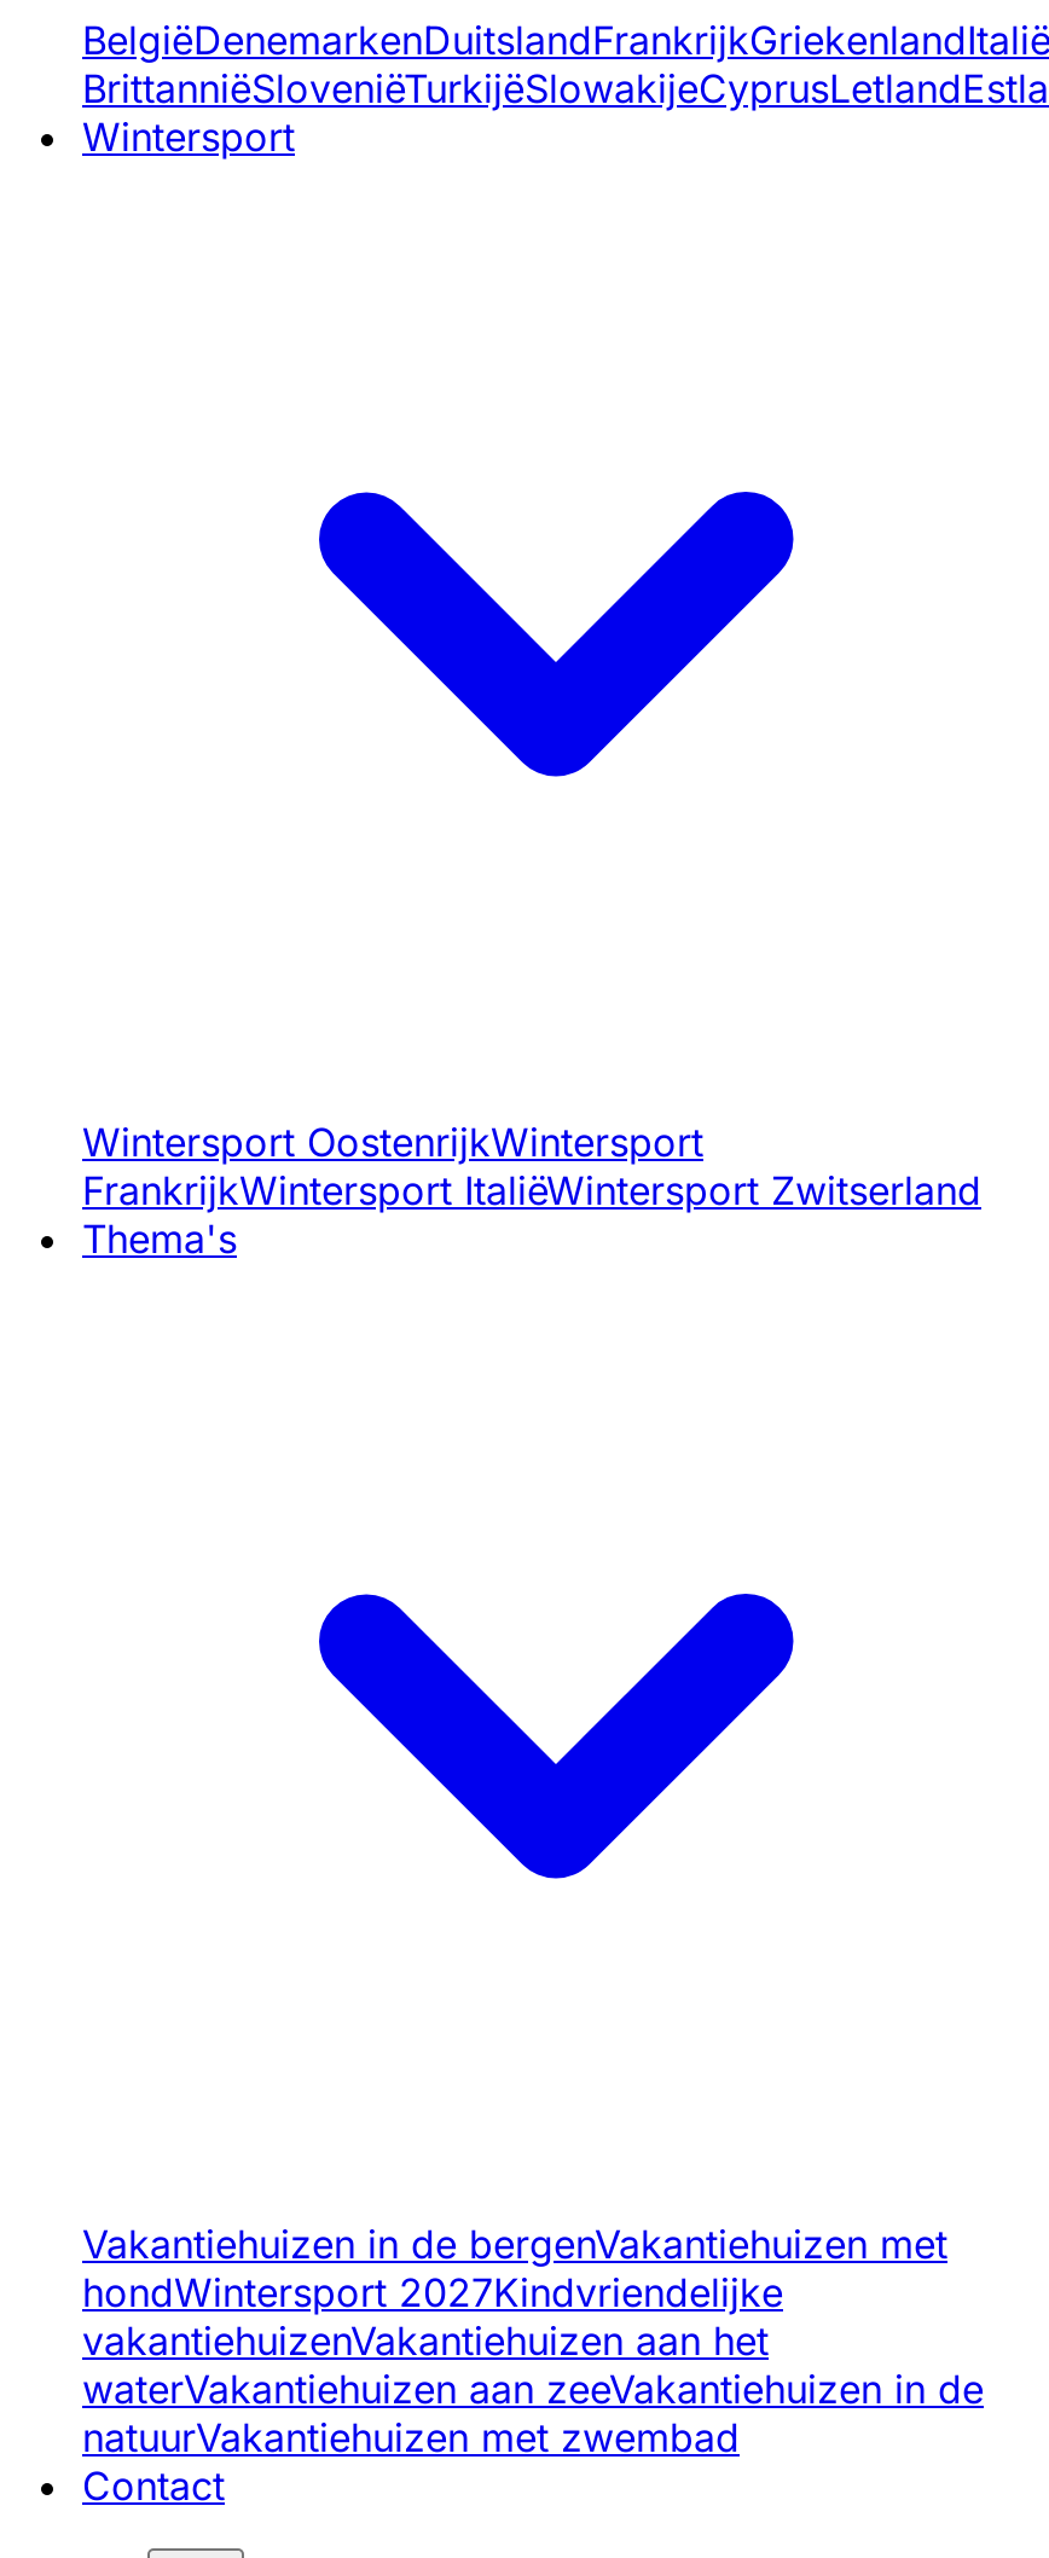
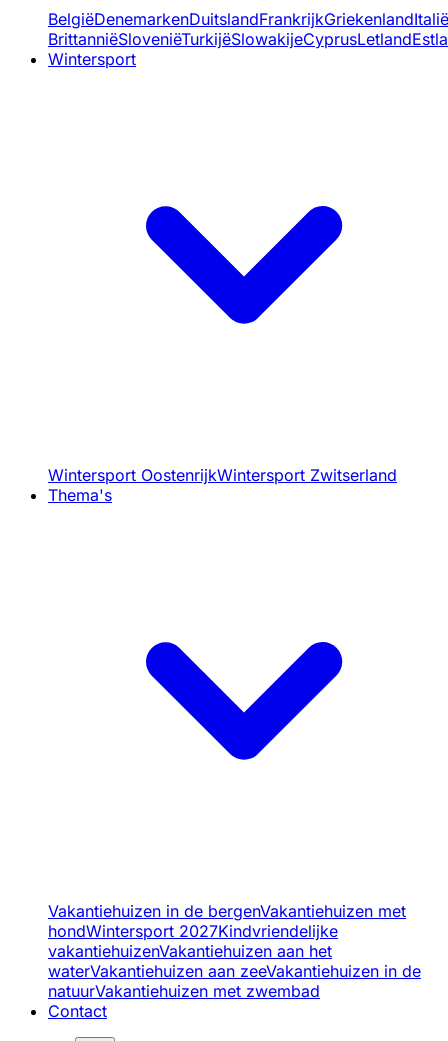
- Wintersport OostenrijkWintersport
- FrankrijkWintersport ItaliëWintersport Zwitserland
+ Wintersport OostenrijkWintersport Zwitserland
